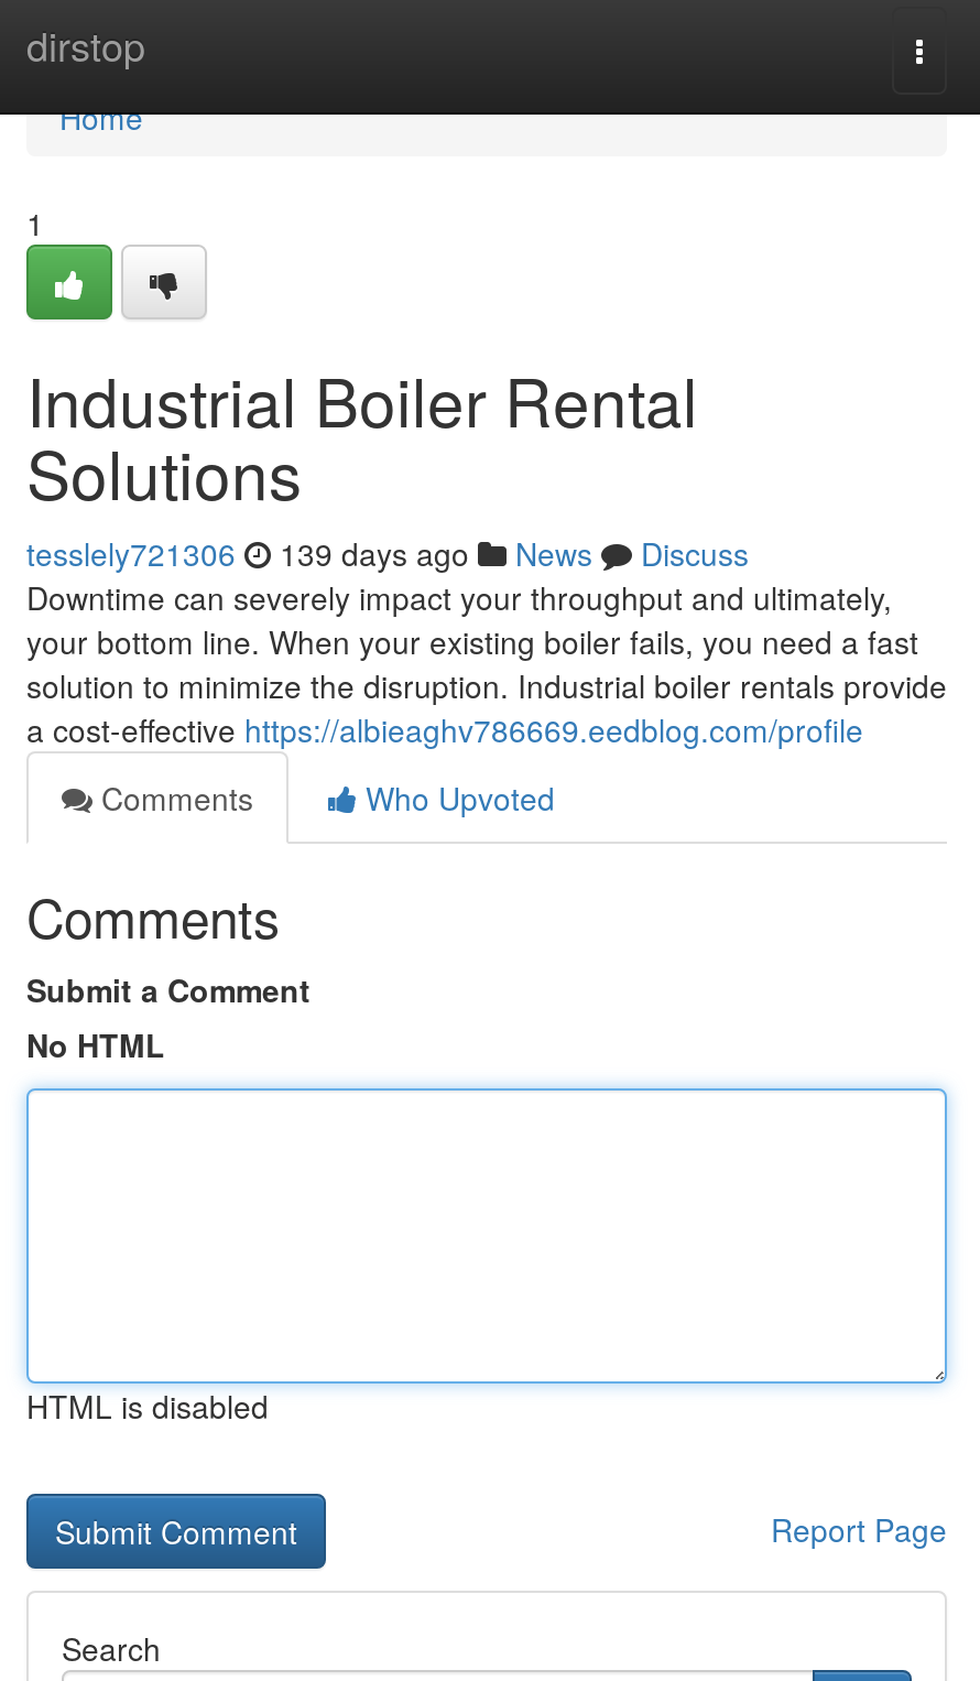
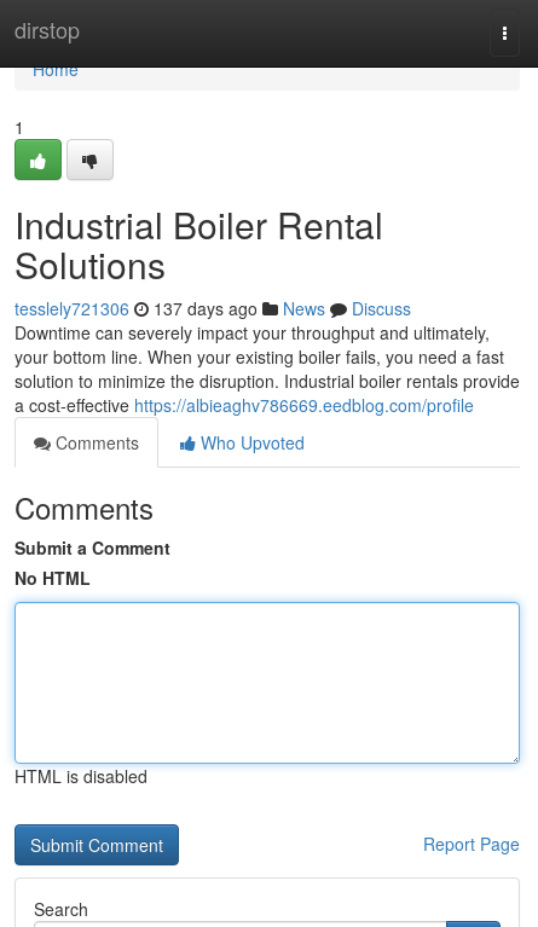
- tesslely721306 139 days ago News Discuss
+ tesslely721306 137 days ago News Discuss
